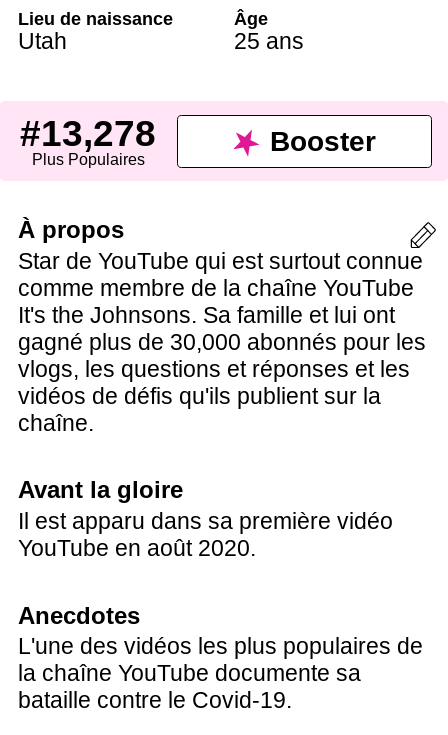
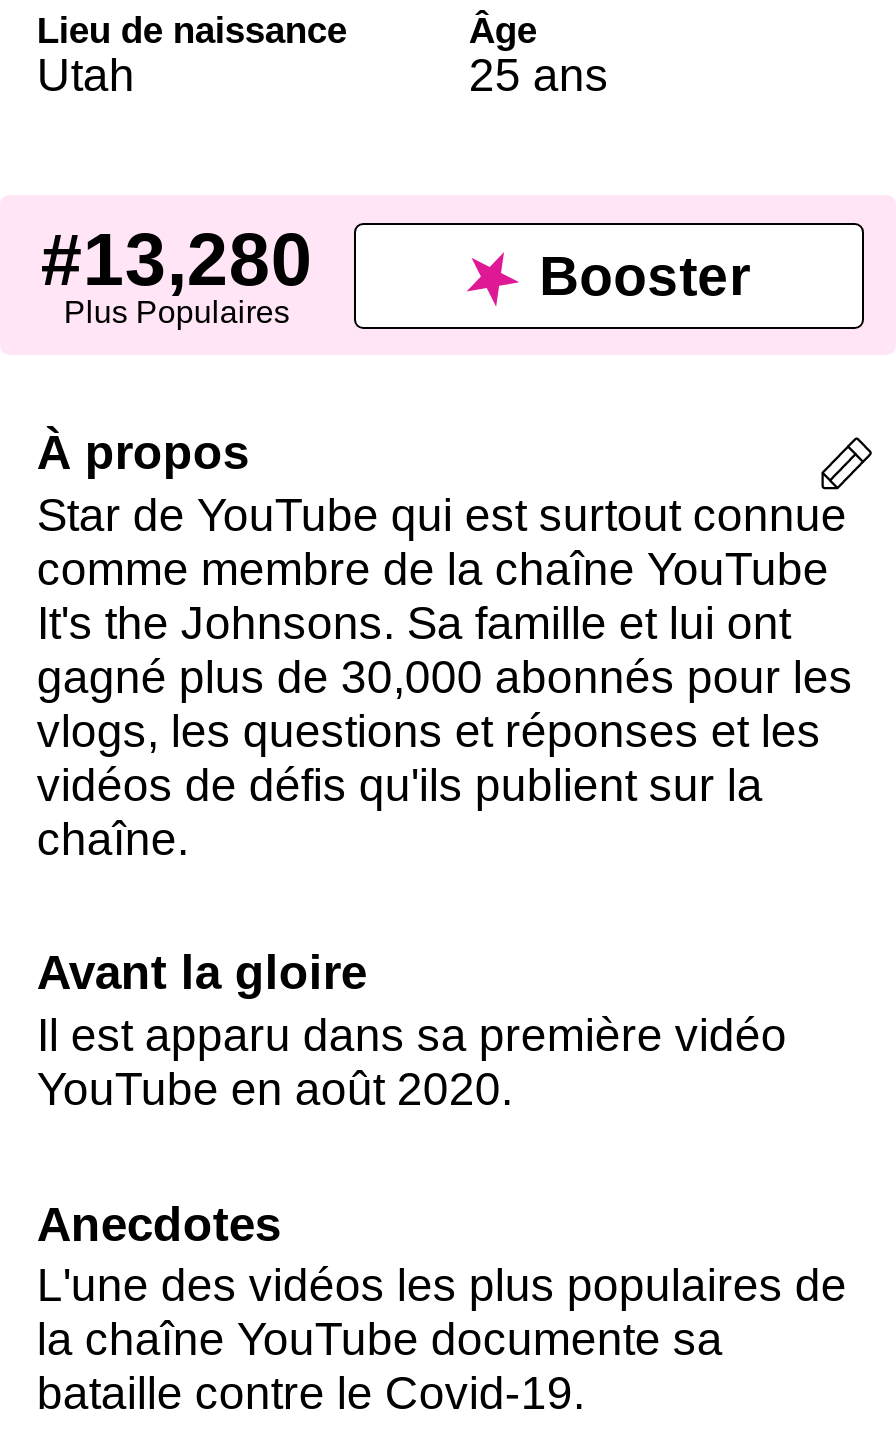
- #13,278
+ #13,280
